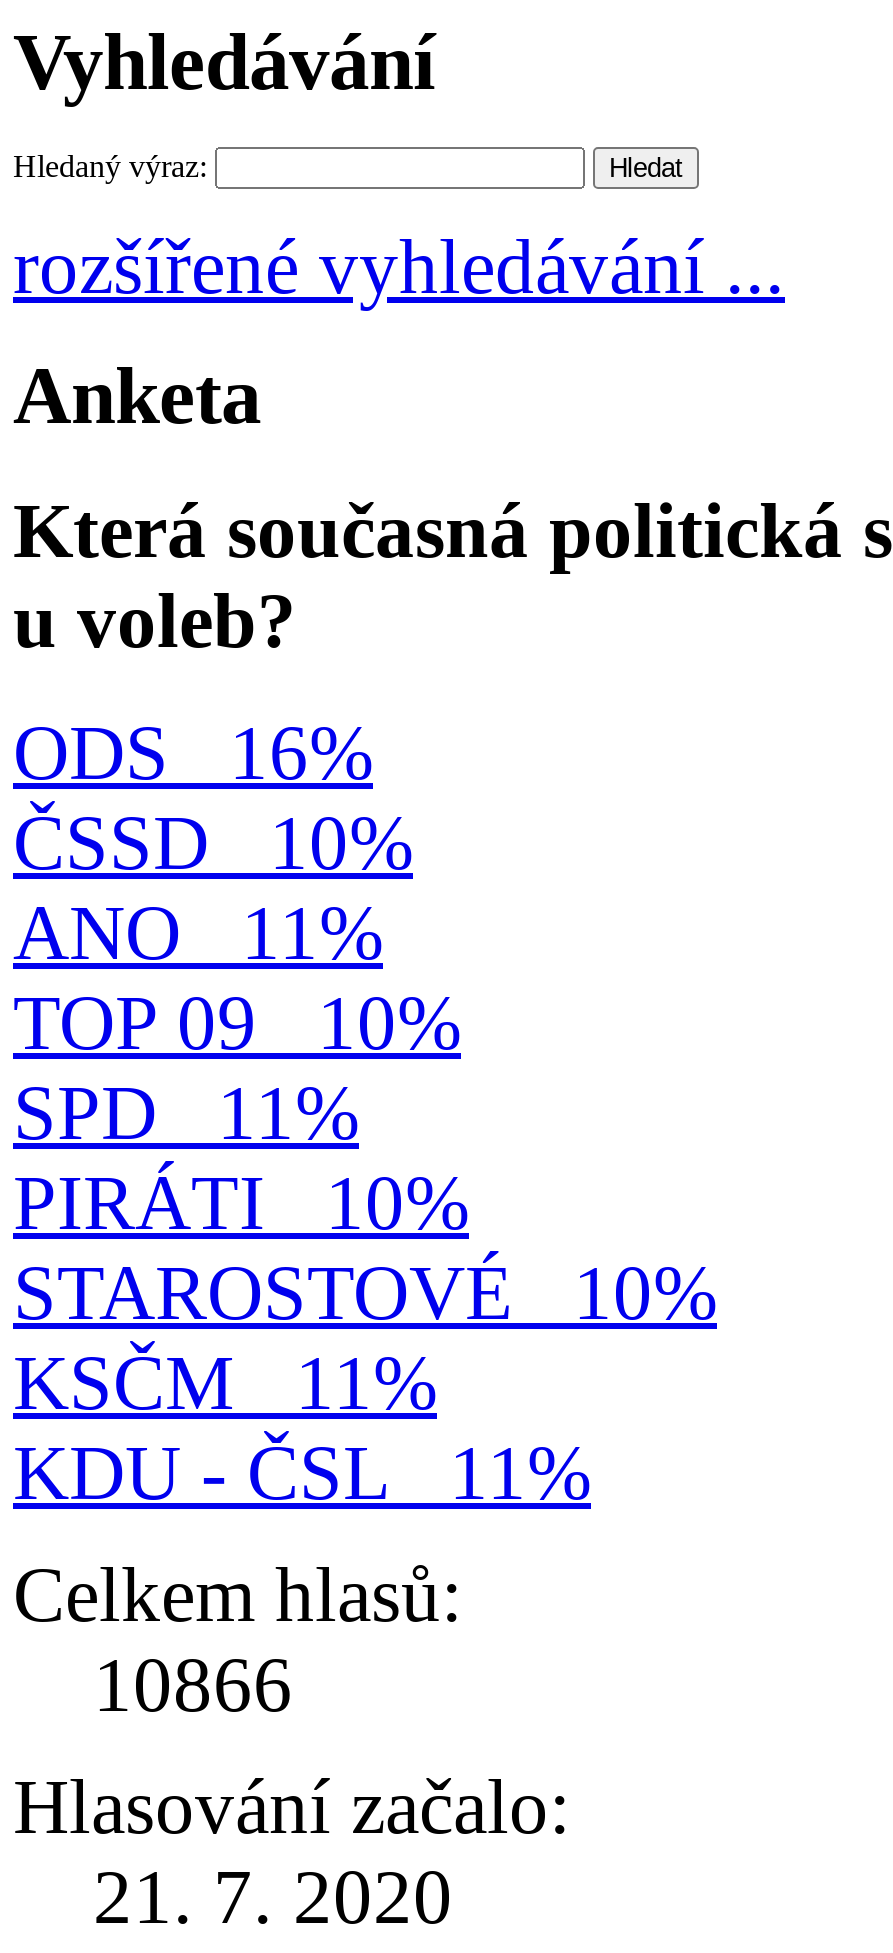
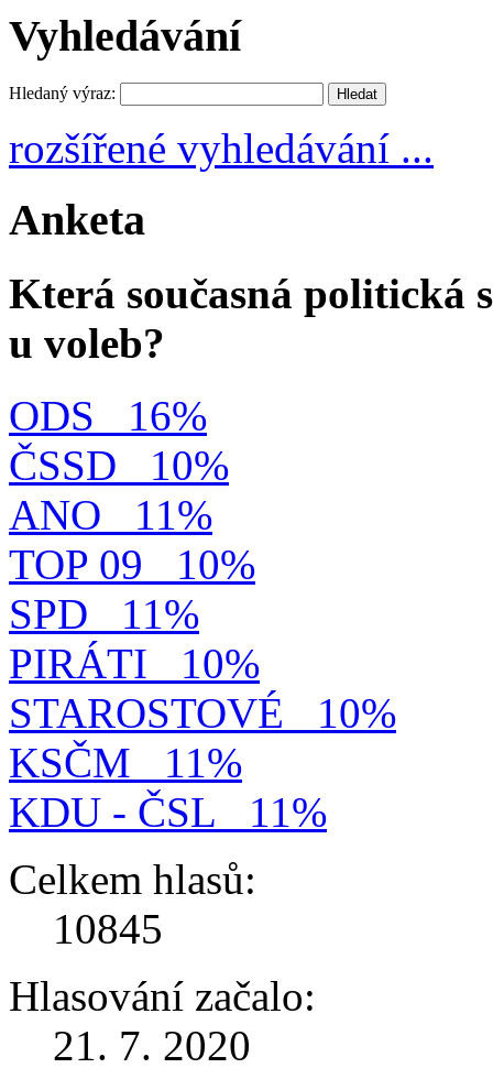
- 10866
+ 10845
